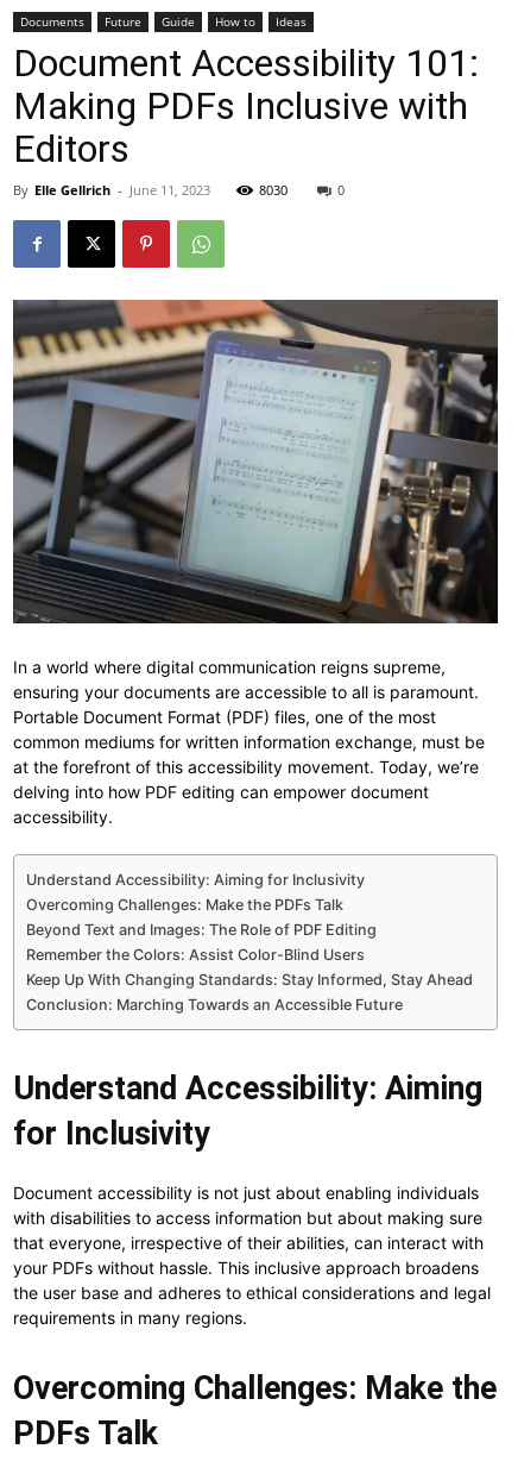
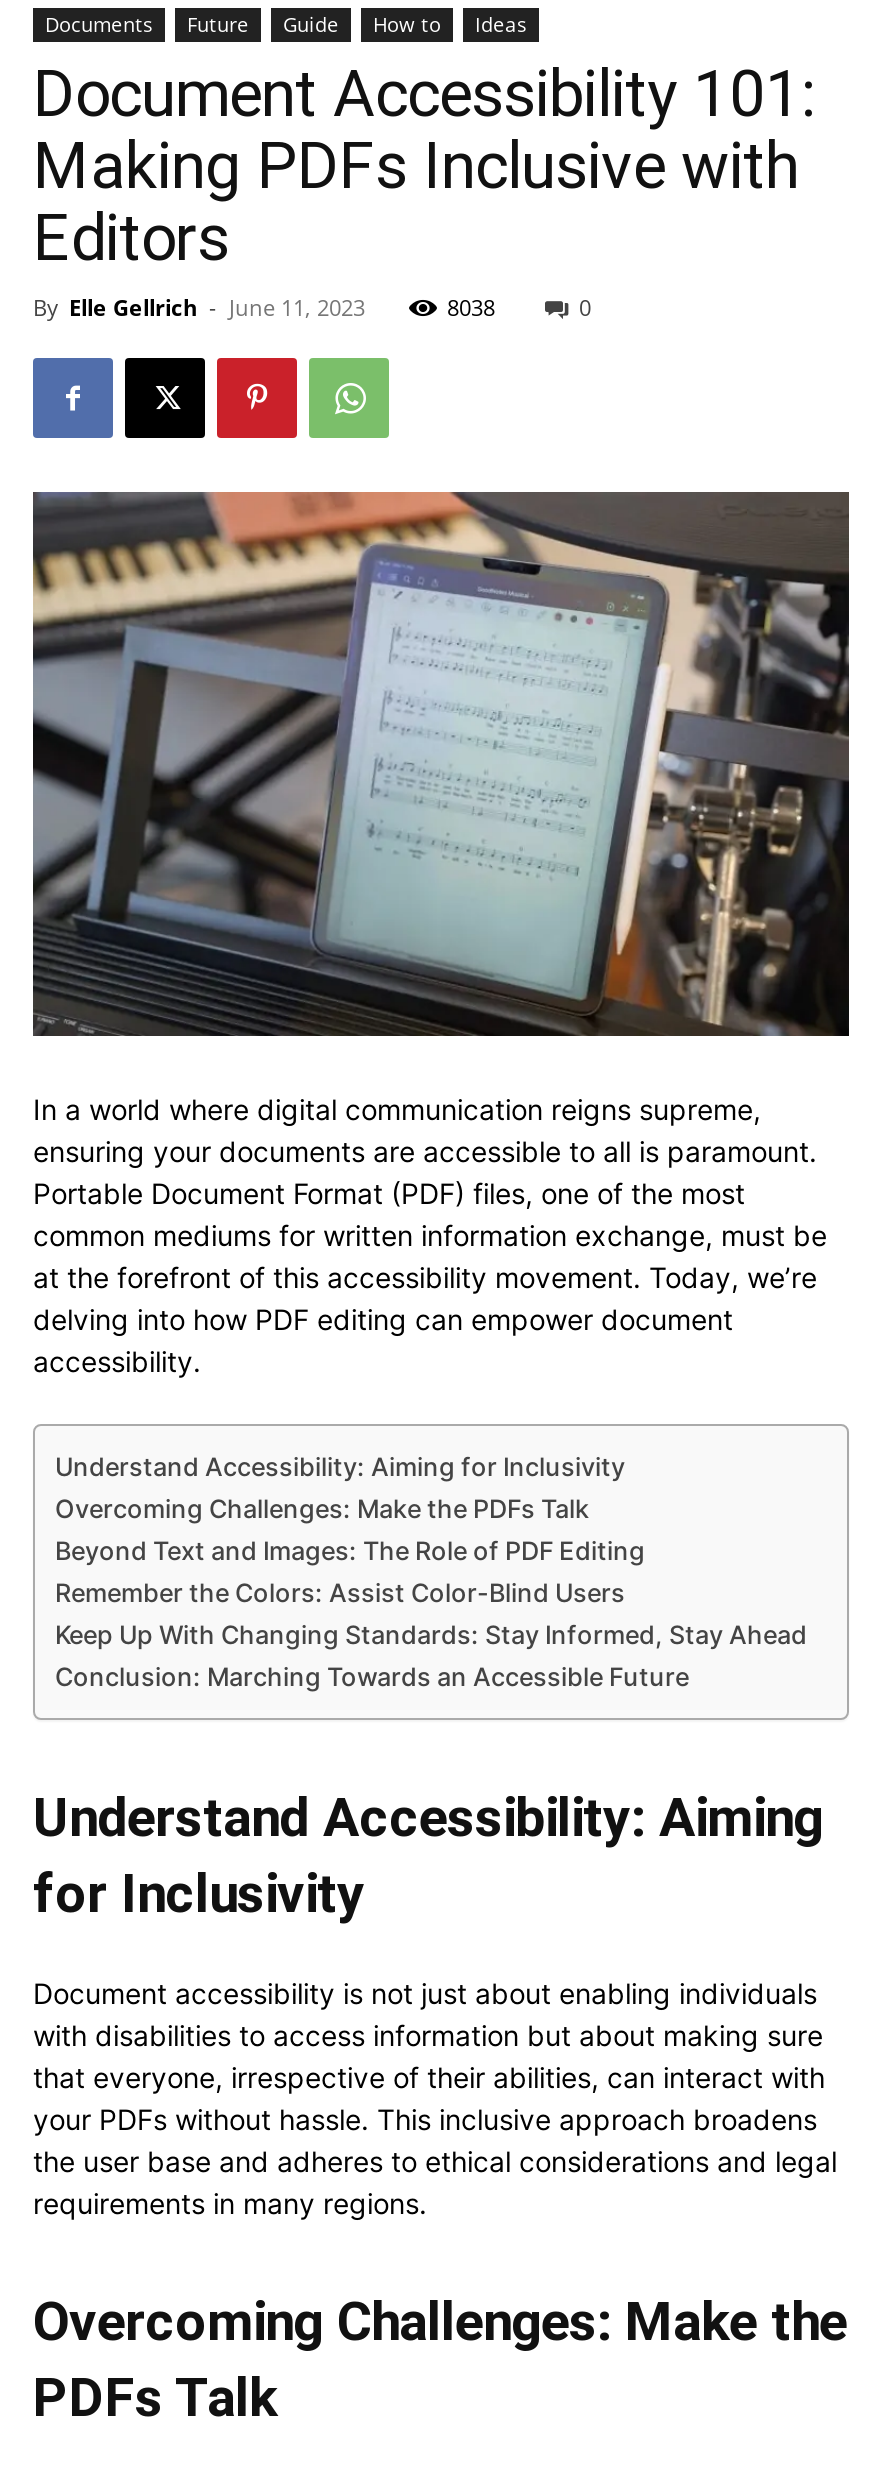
- 8030
+ 8038
